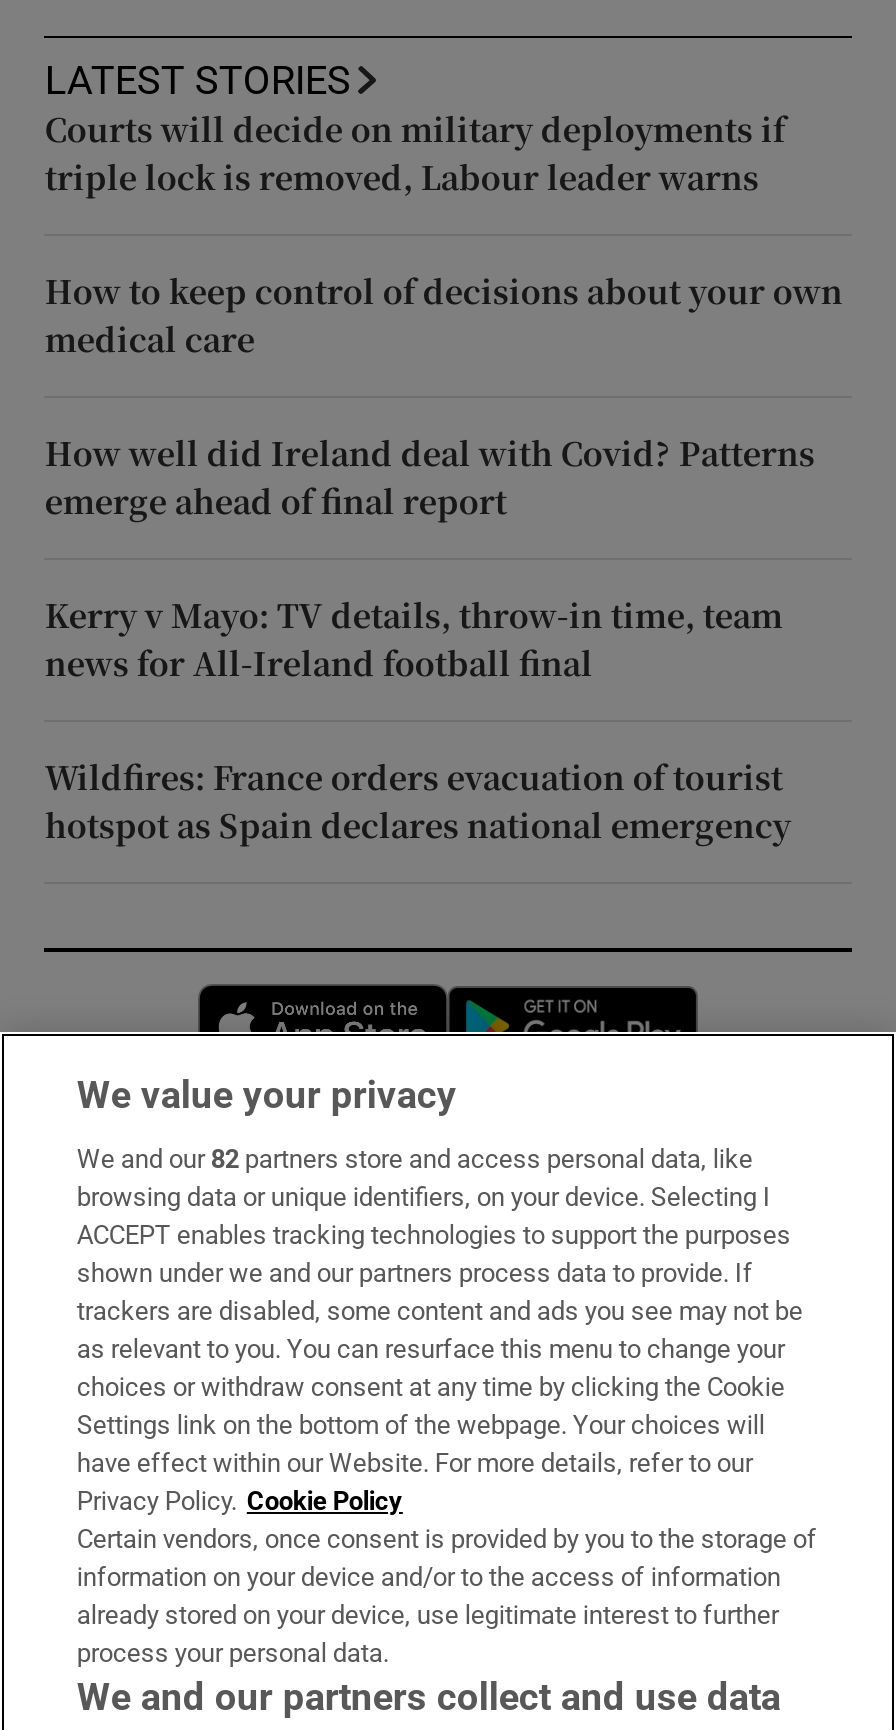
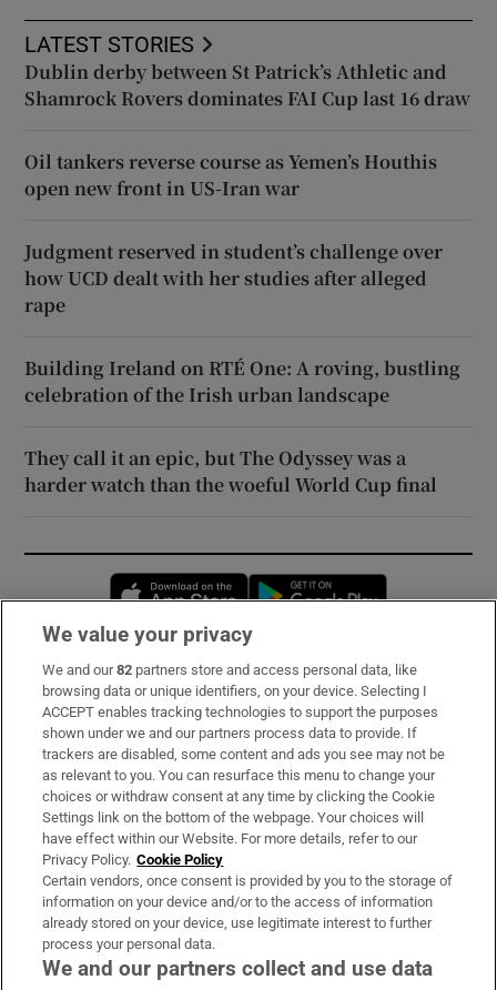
- Courts will decide on military deployments if
- triple lock is removed, Labour leader warns
+ Dublin derby between St Patrick’s Athletic and
+ Shamrock Rovers dominates FAI Cup last 16 draw

- How to keep control of decisions about your own
- medical care
+ Oil tankers reverse course as Yemen’s Houthis
+ open new front in US-Iran war

- How well did Ireland deal with Covid? Patterns
- emerge ahead of final report
+ Judgment reserved in student’s challenge over
+ how UCD dealt with her studies after alleged
+ rape

- Kerry v Mayo: TV details, throw-in time, team
- news for All-Ireland football final
+ Building Ireland on RTÉ One: A roving, bustling
+ celebration of the Irish urban landscape

- Wildfires: France orders evacuation of tourist
- hotspot as Spain declares national emergency
+ They call it an epic, but The Odyssey was a
+ harder watch than the woeful World Cup final
